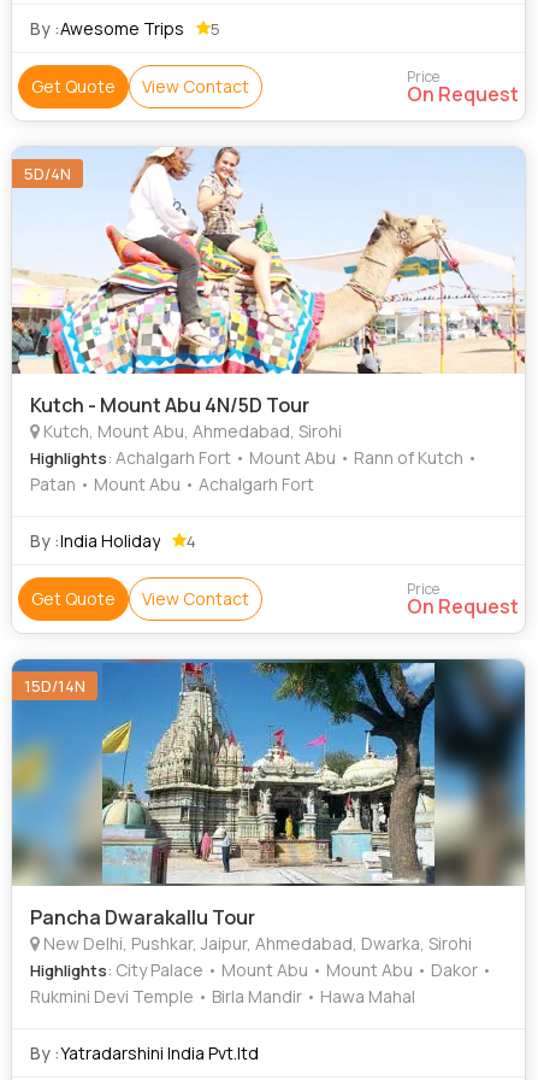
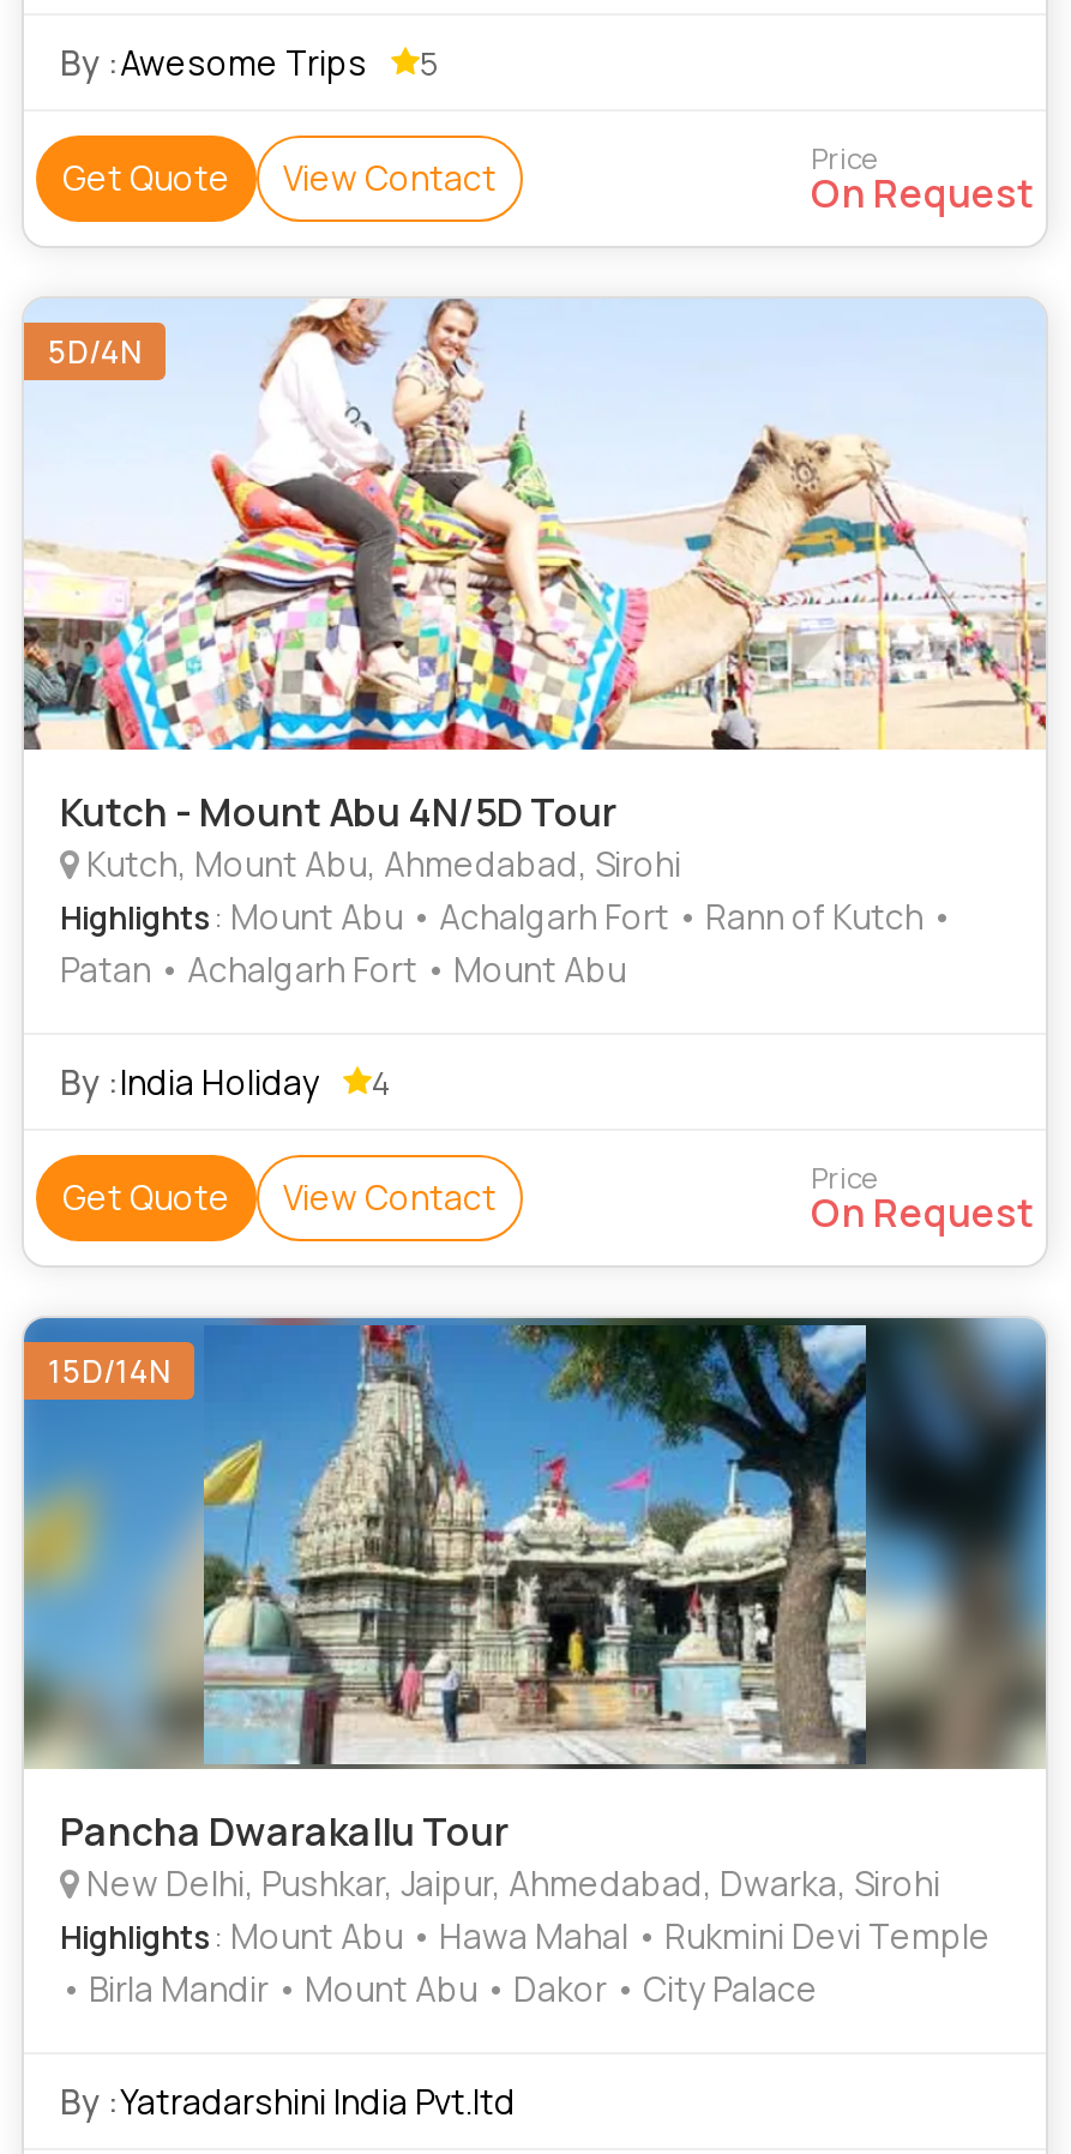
- Highlights: Achalgarh Fort • Mount Abu • Rann of Kutch •
+ Highlights: Mount Abu • Achalgarh Fort • Rann of Kutch •

- Patan • Mount Abu • Achalgarh Fort
+ Patan • Achalgarh Fort • Mount Abu

- Highlights: City Palace • Mount Abu • Mount Abu • Dakor •
- Rukmini Devi Temple • Birla Mandir • Hawa Mahal
+ Highlights: Mount Abu • Hawa Mahal • Rukmini Devi Temple
+ • Birla Mandir • Mount Abu • Dakor • City Palace
